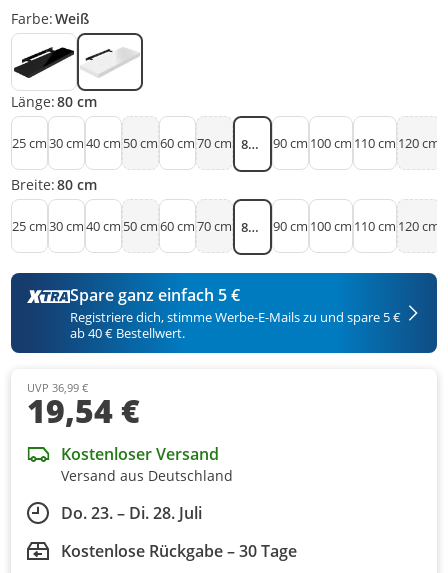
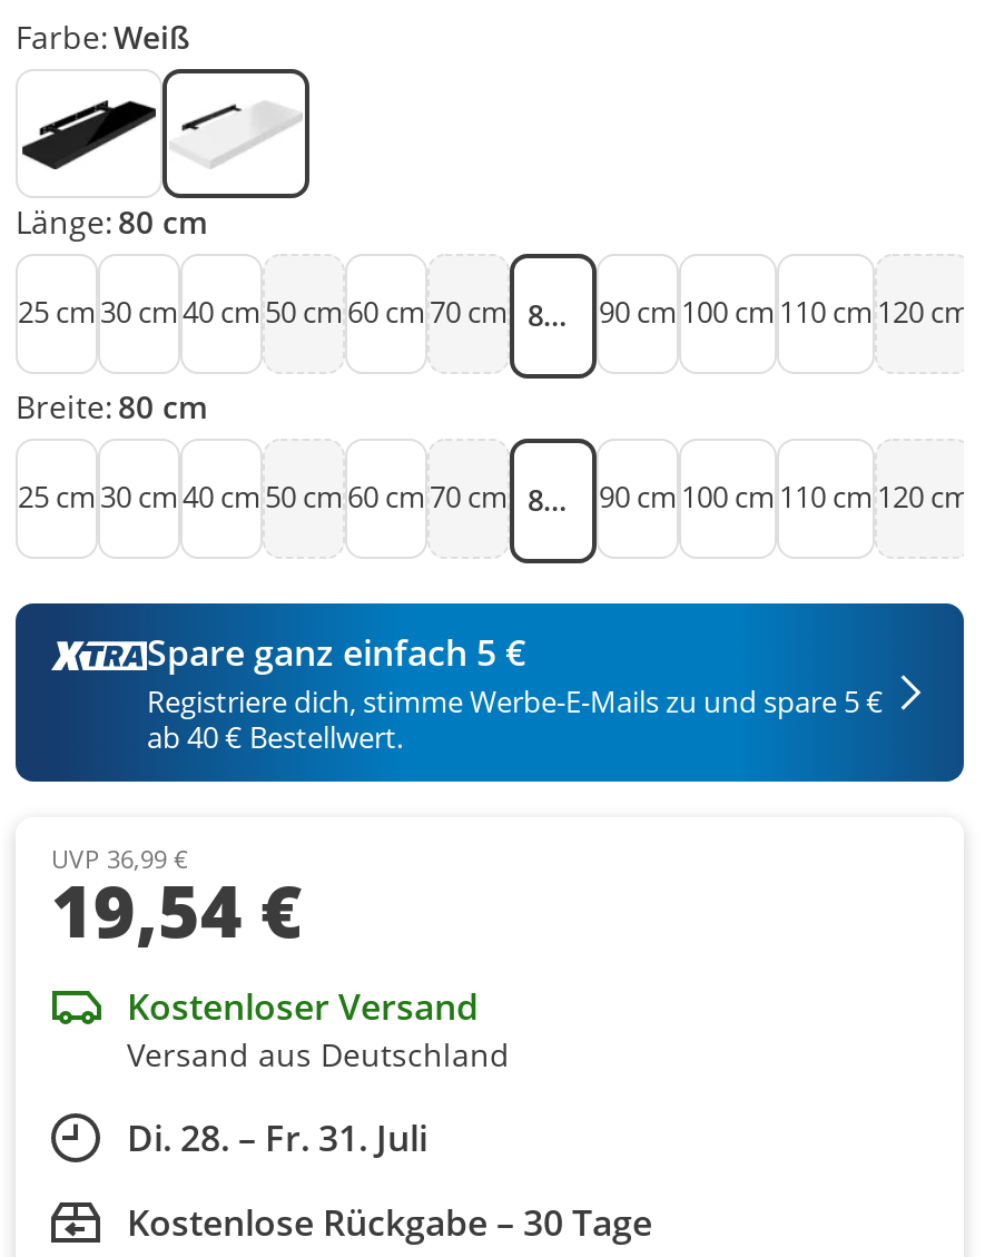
- Do. 23. – Di. 28. Juli
+ Di. 28. – Fr. 31. Juli
